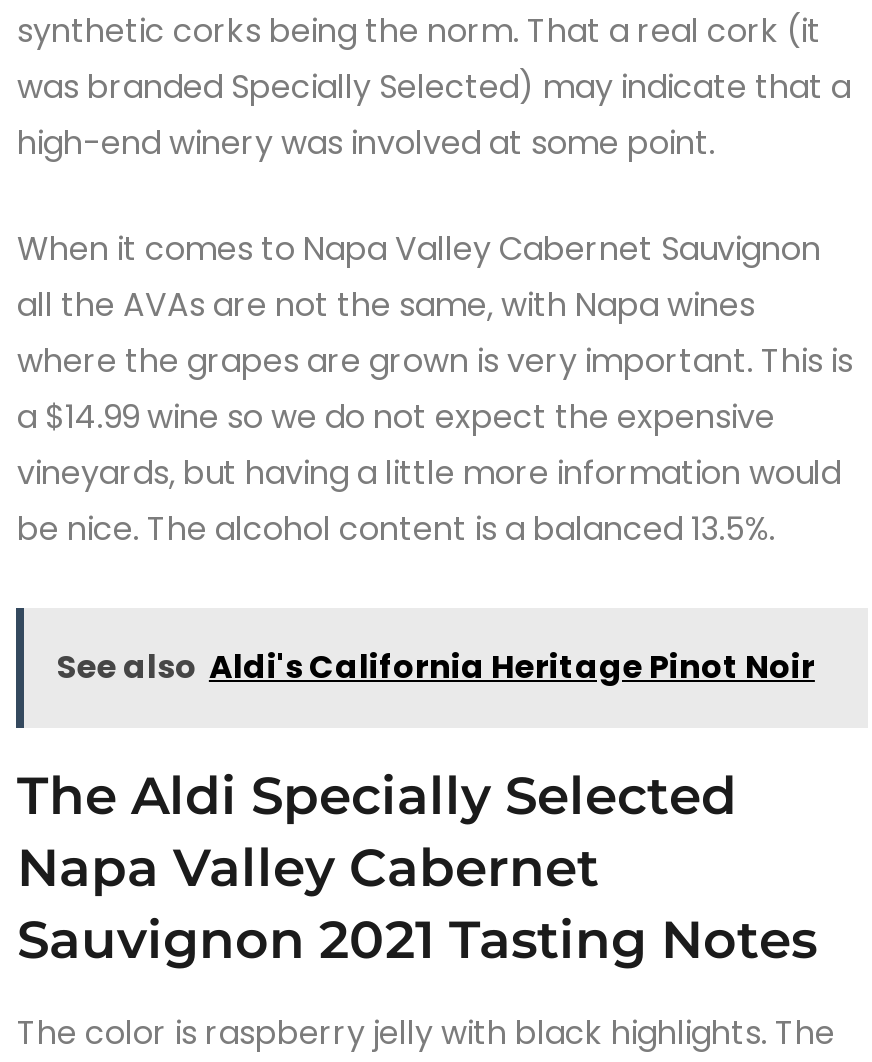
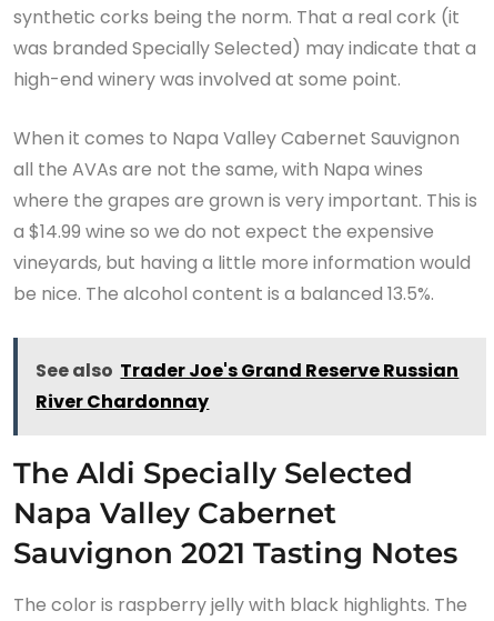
- See also Aldi's California Heritage Pinot Noir
+ See also Trader Joe's Grand Reserve Russian
+ River Chardonnay
